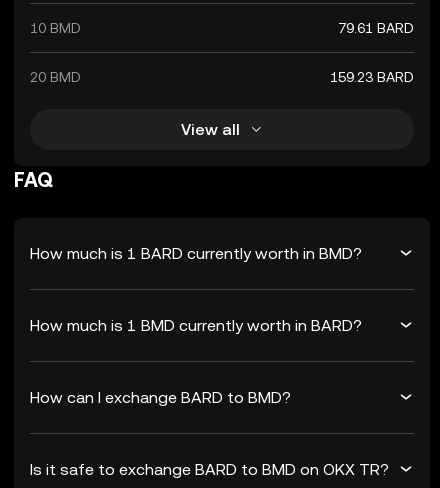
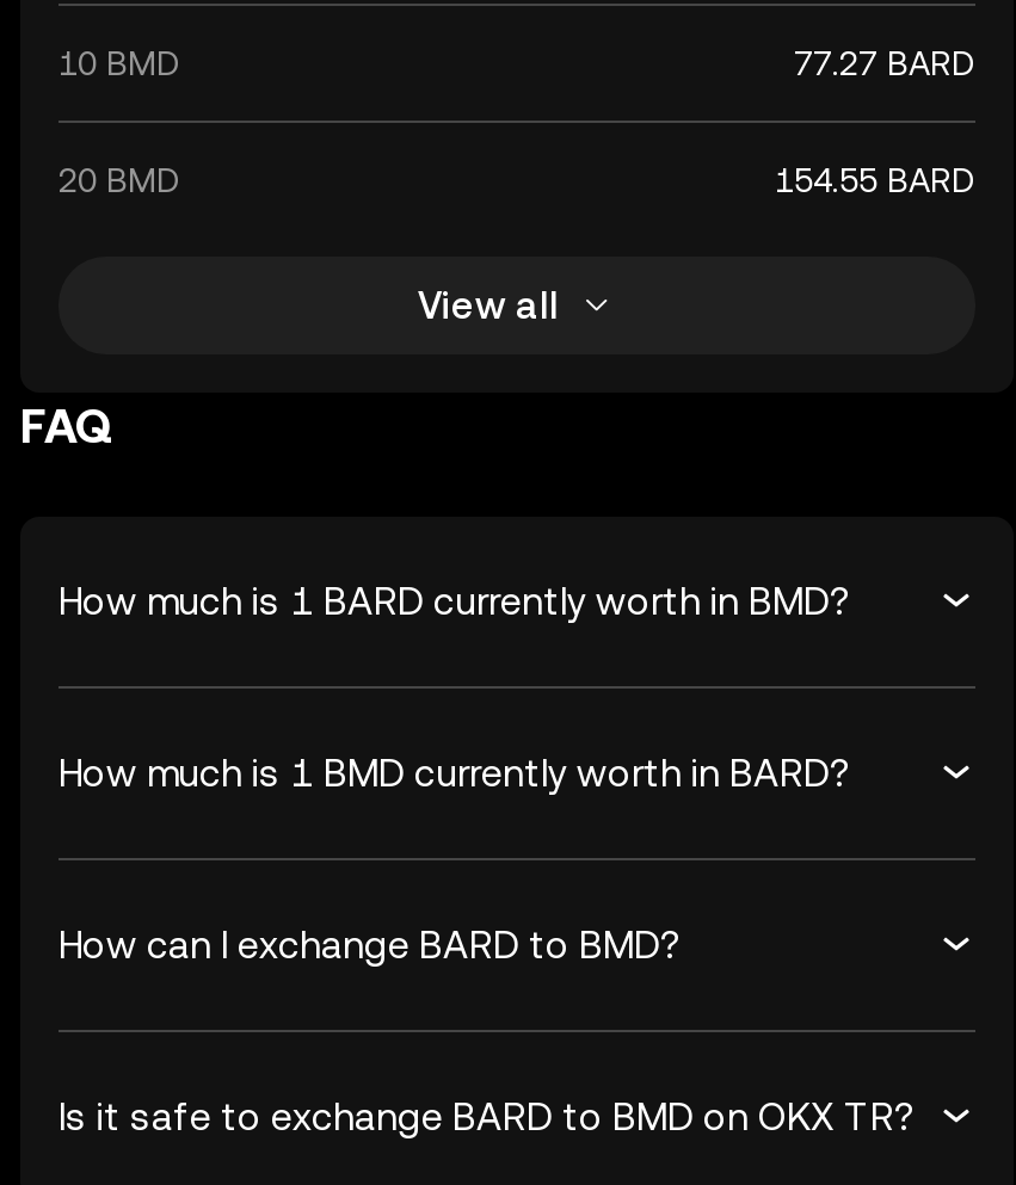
- 79.61 BARD
+ 77.27 BARD

- 159.23 BARD
+ 154.55 BARD
